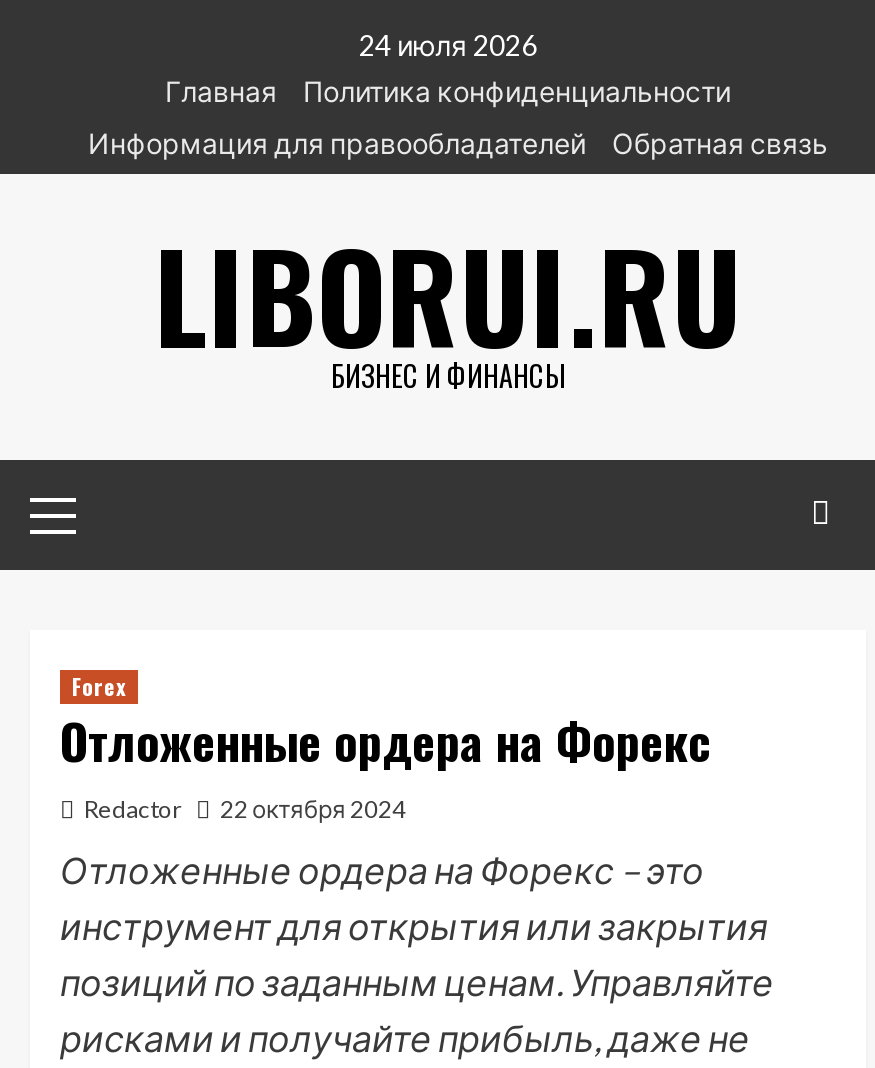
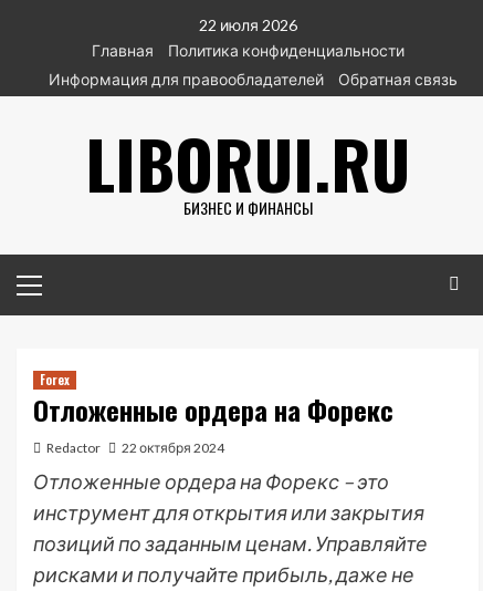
- 24 июля 2026
+ 22 июля 2026
